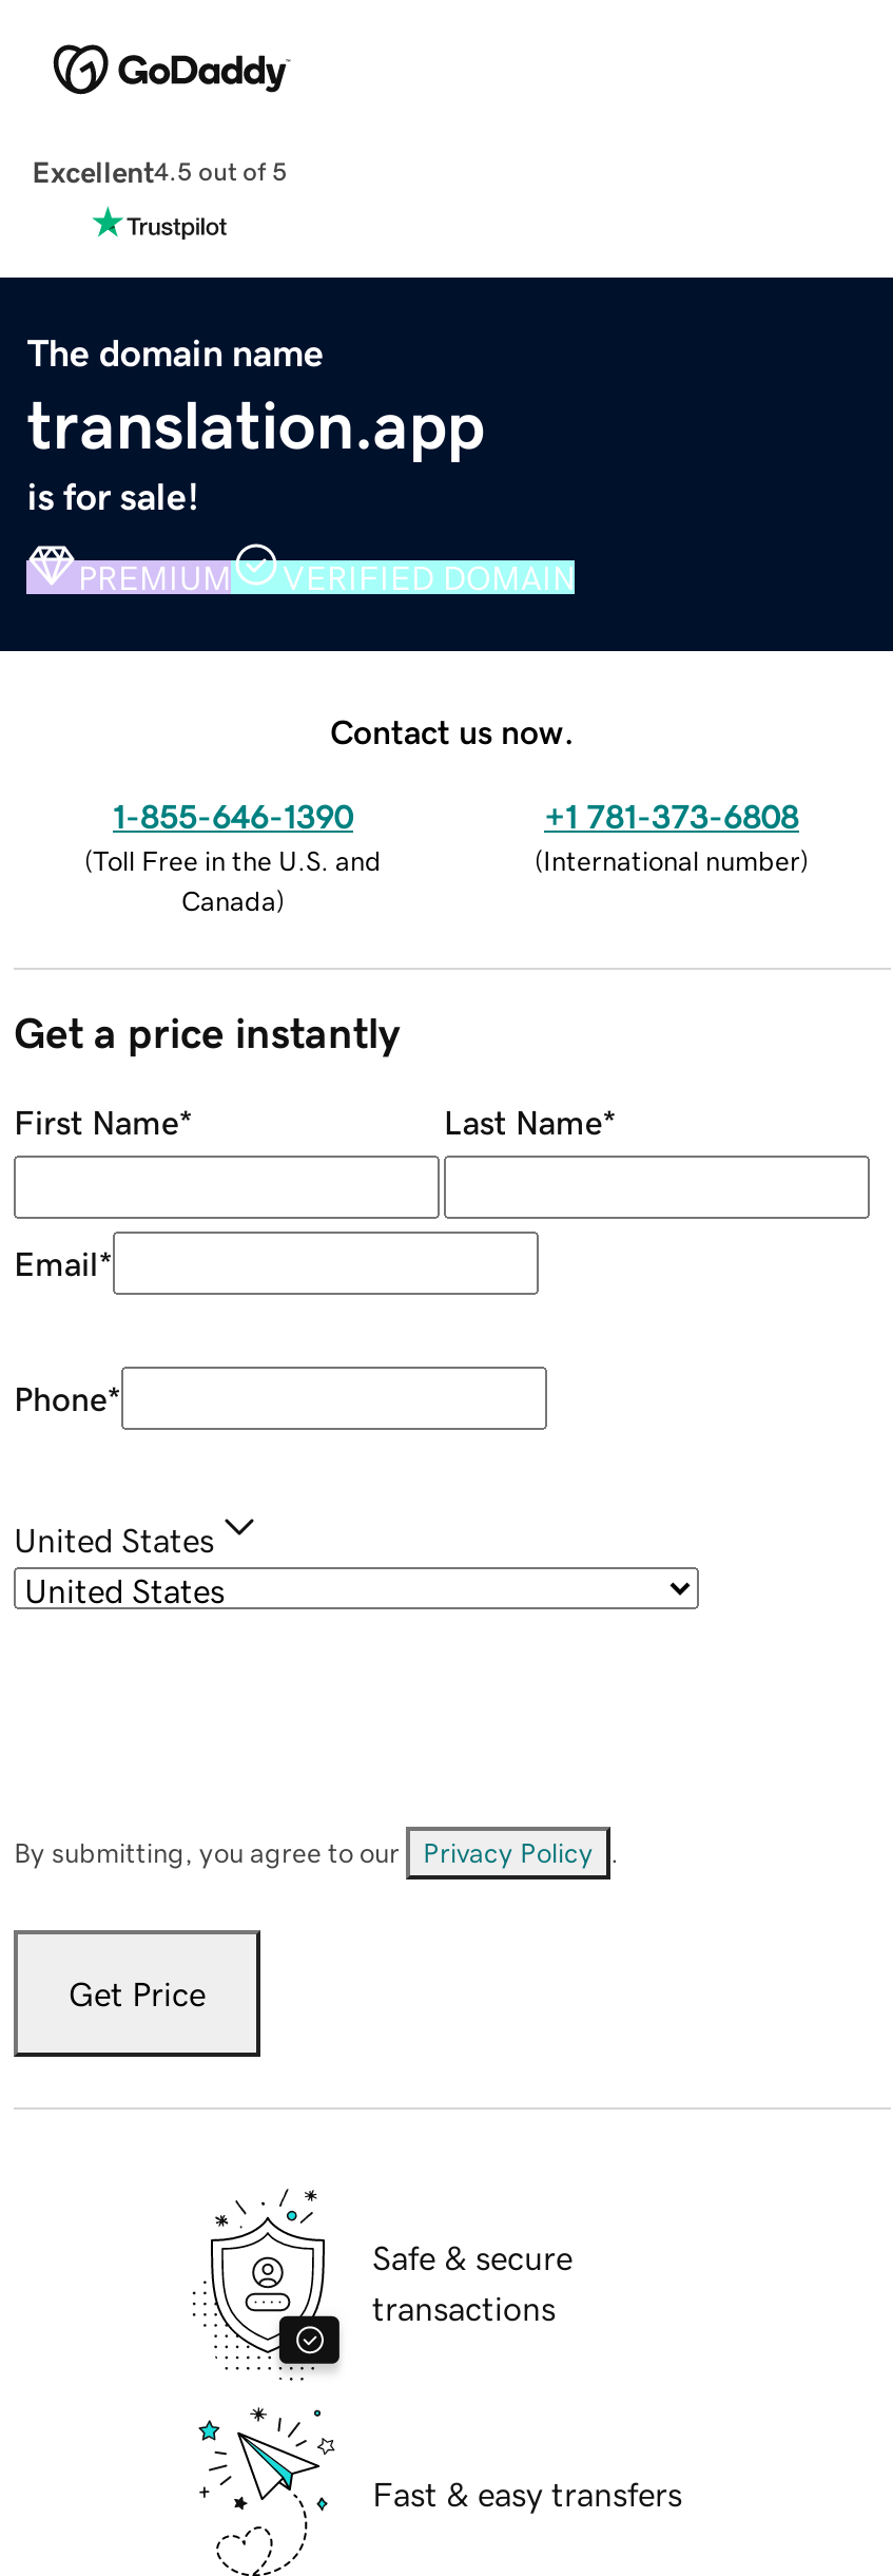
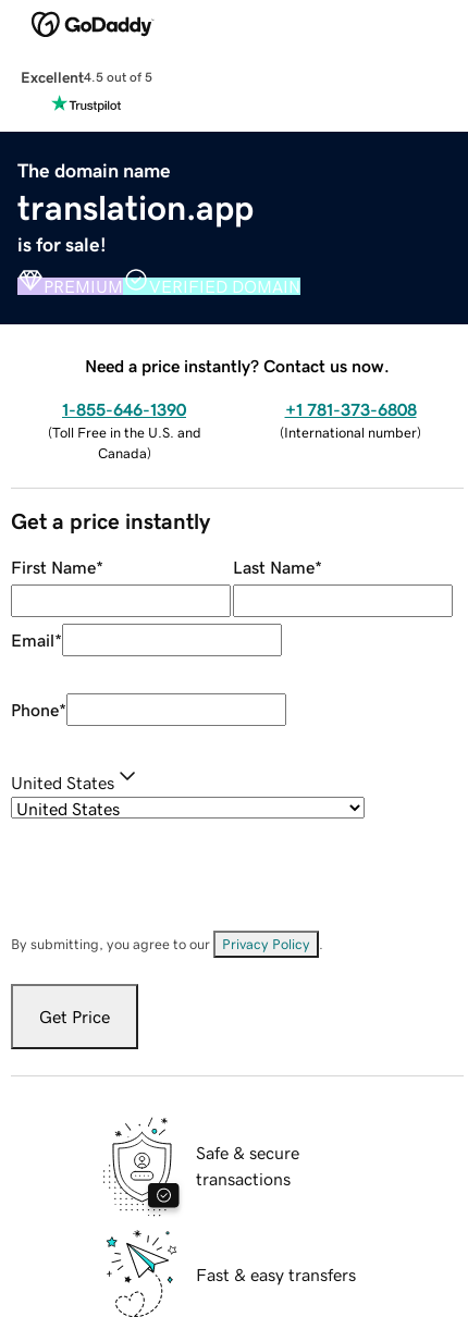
- Contact us now.
+ Need a price instantly? Contact us now.
